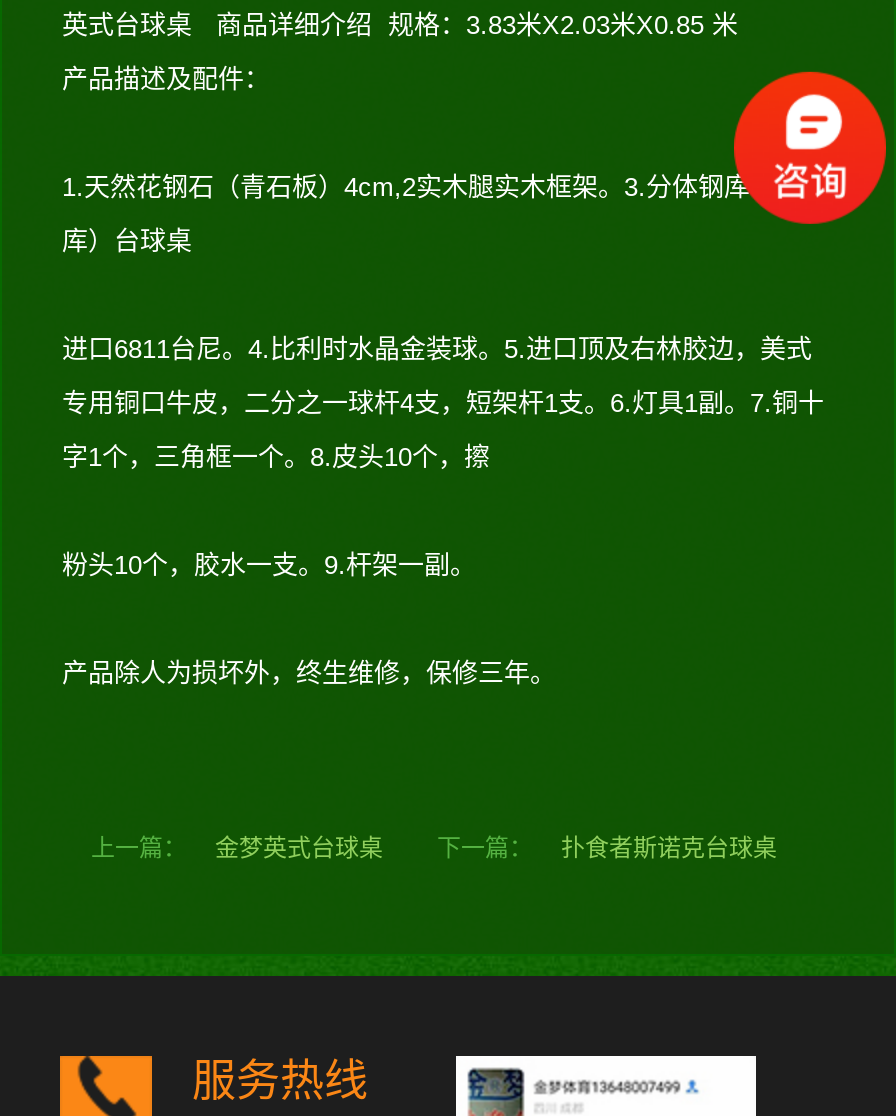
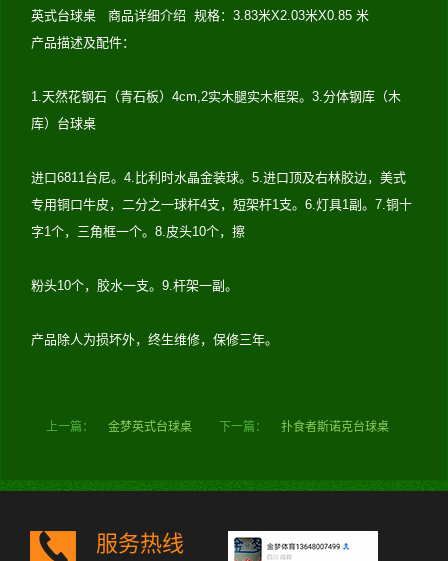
- [image]
